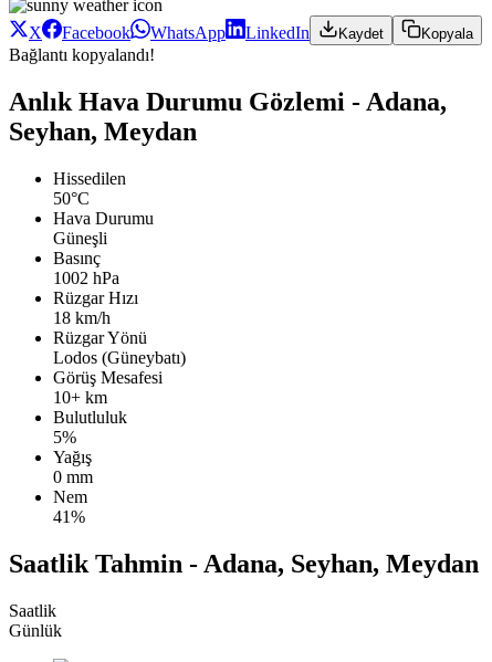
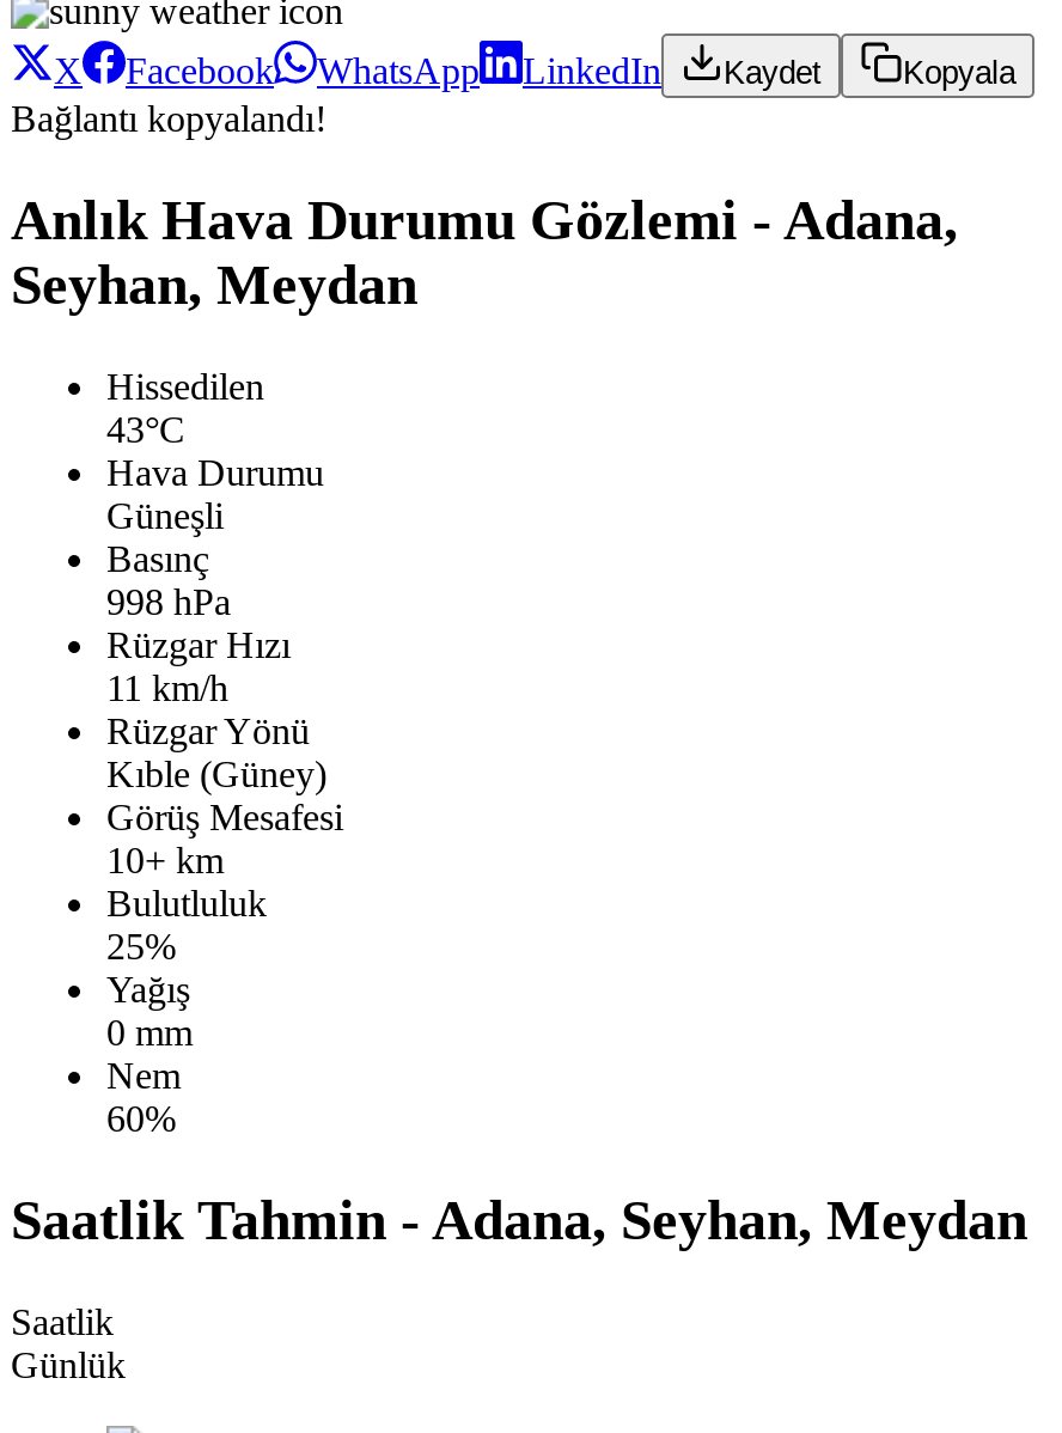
- 50°C
+ 43°C

- 1002 hPa
+ 998 hPa

- 18 km/h
+ 11 km/h

- Lodos (Güneybatı)
+ Kıble (Güney)

- 5%
+ 25%

- 41%
+ 60%
